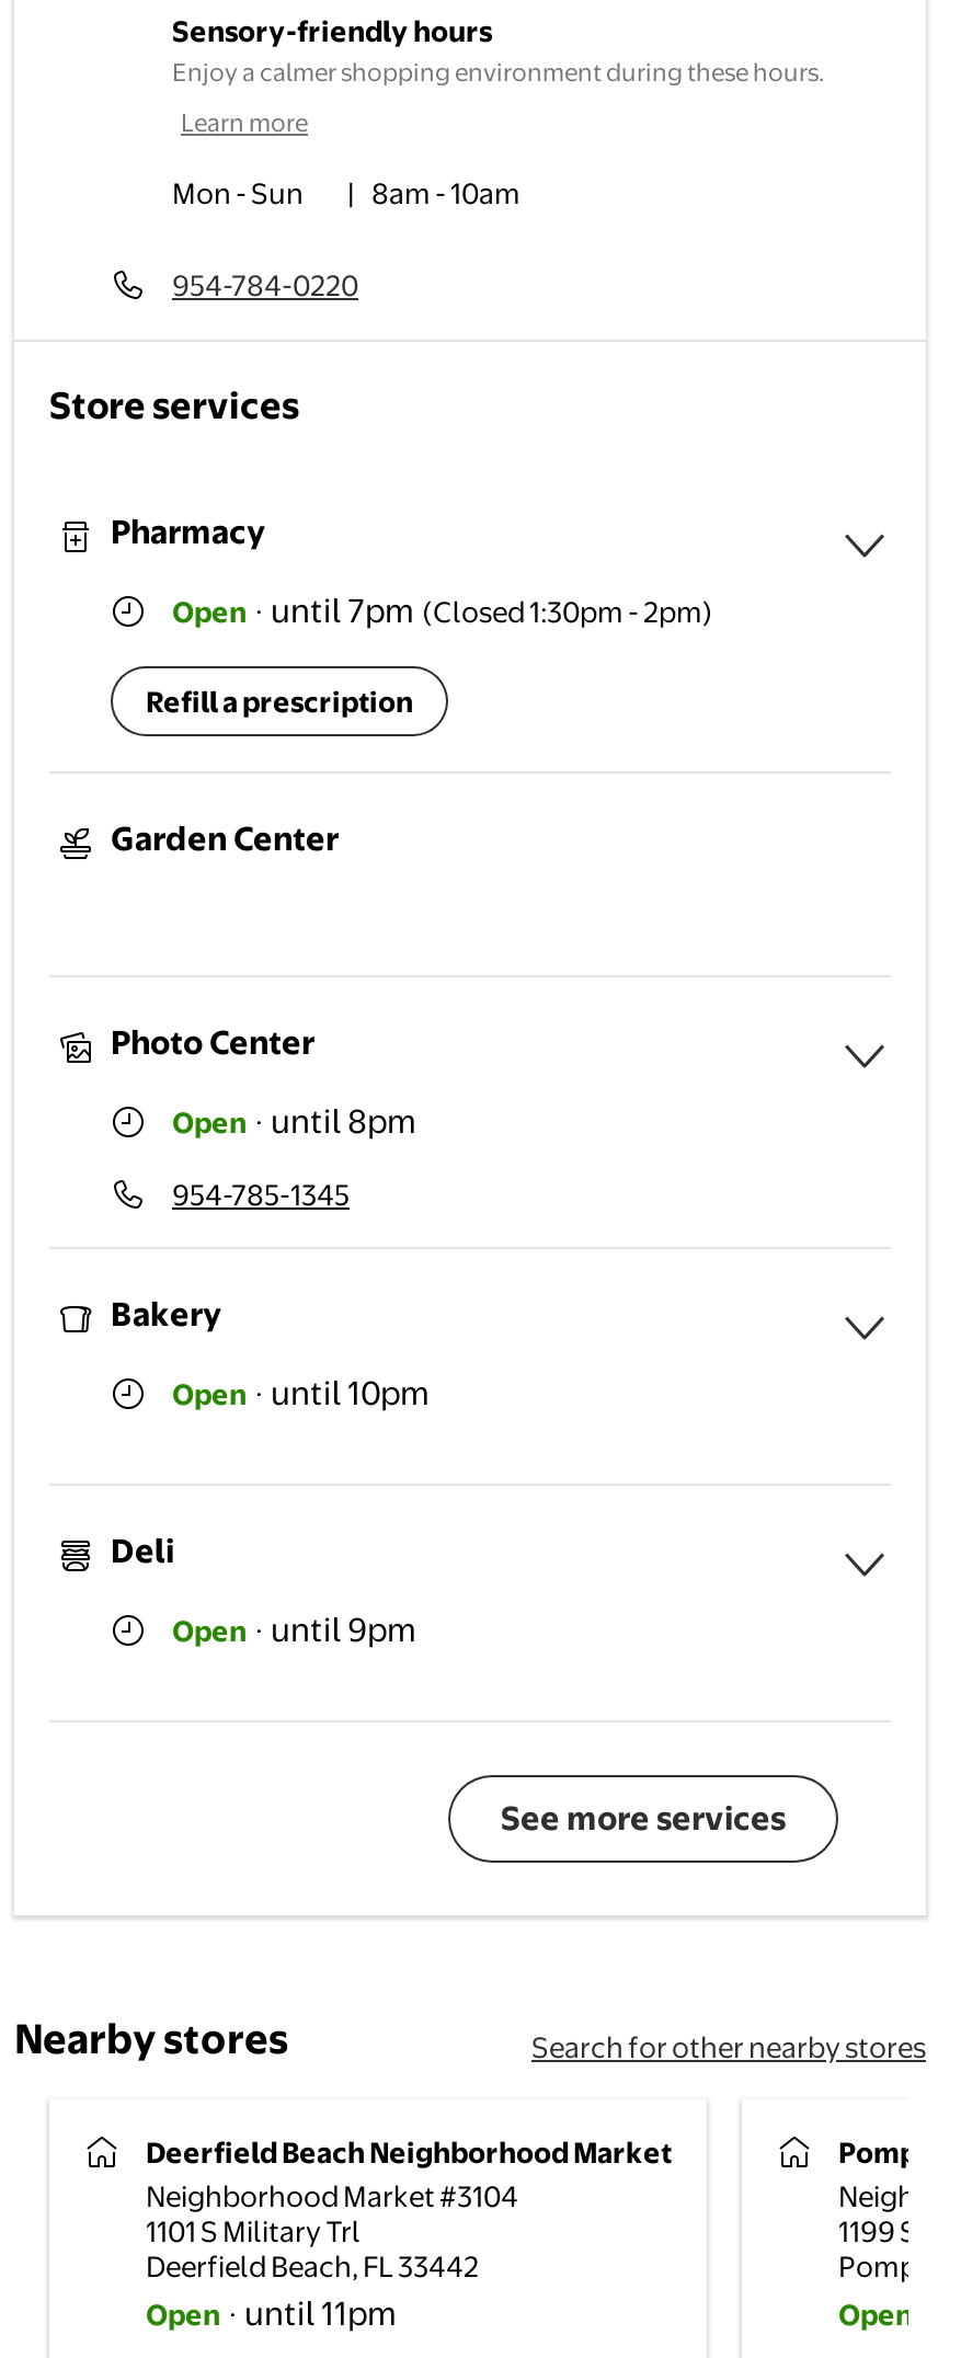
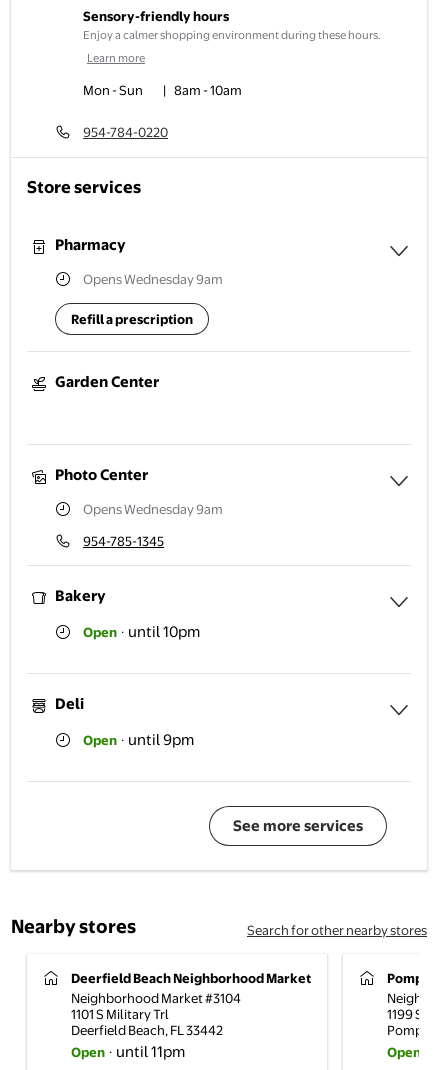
- Open · until 7pm (Closed 1:30pm - 2pm)
+ Opens Wednesday 9am

- Open · until 8pm
+ Opens Wednesday 9am
